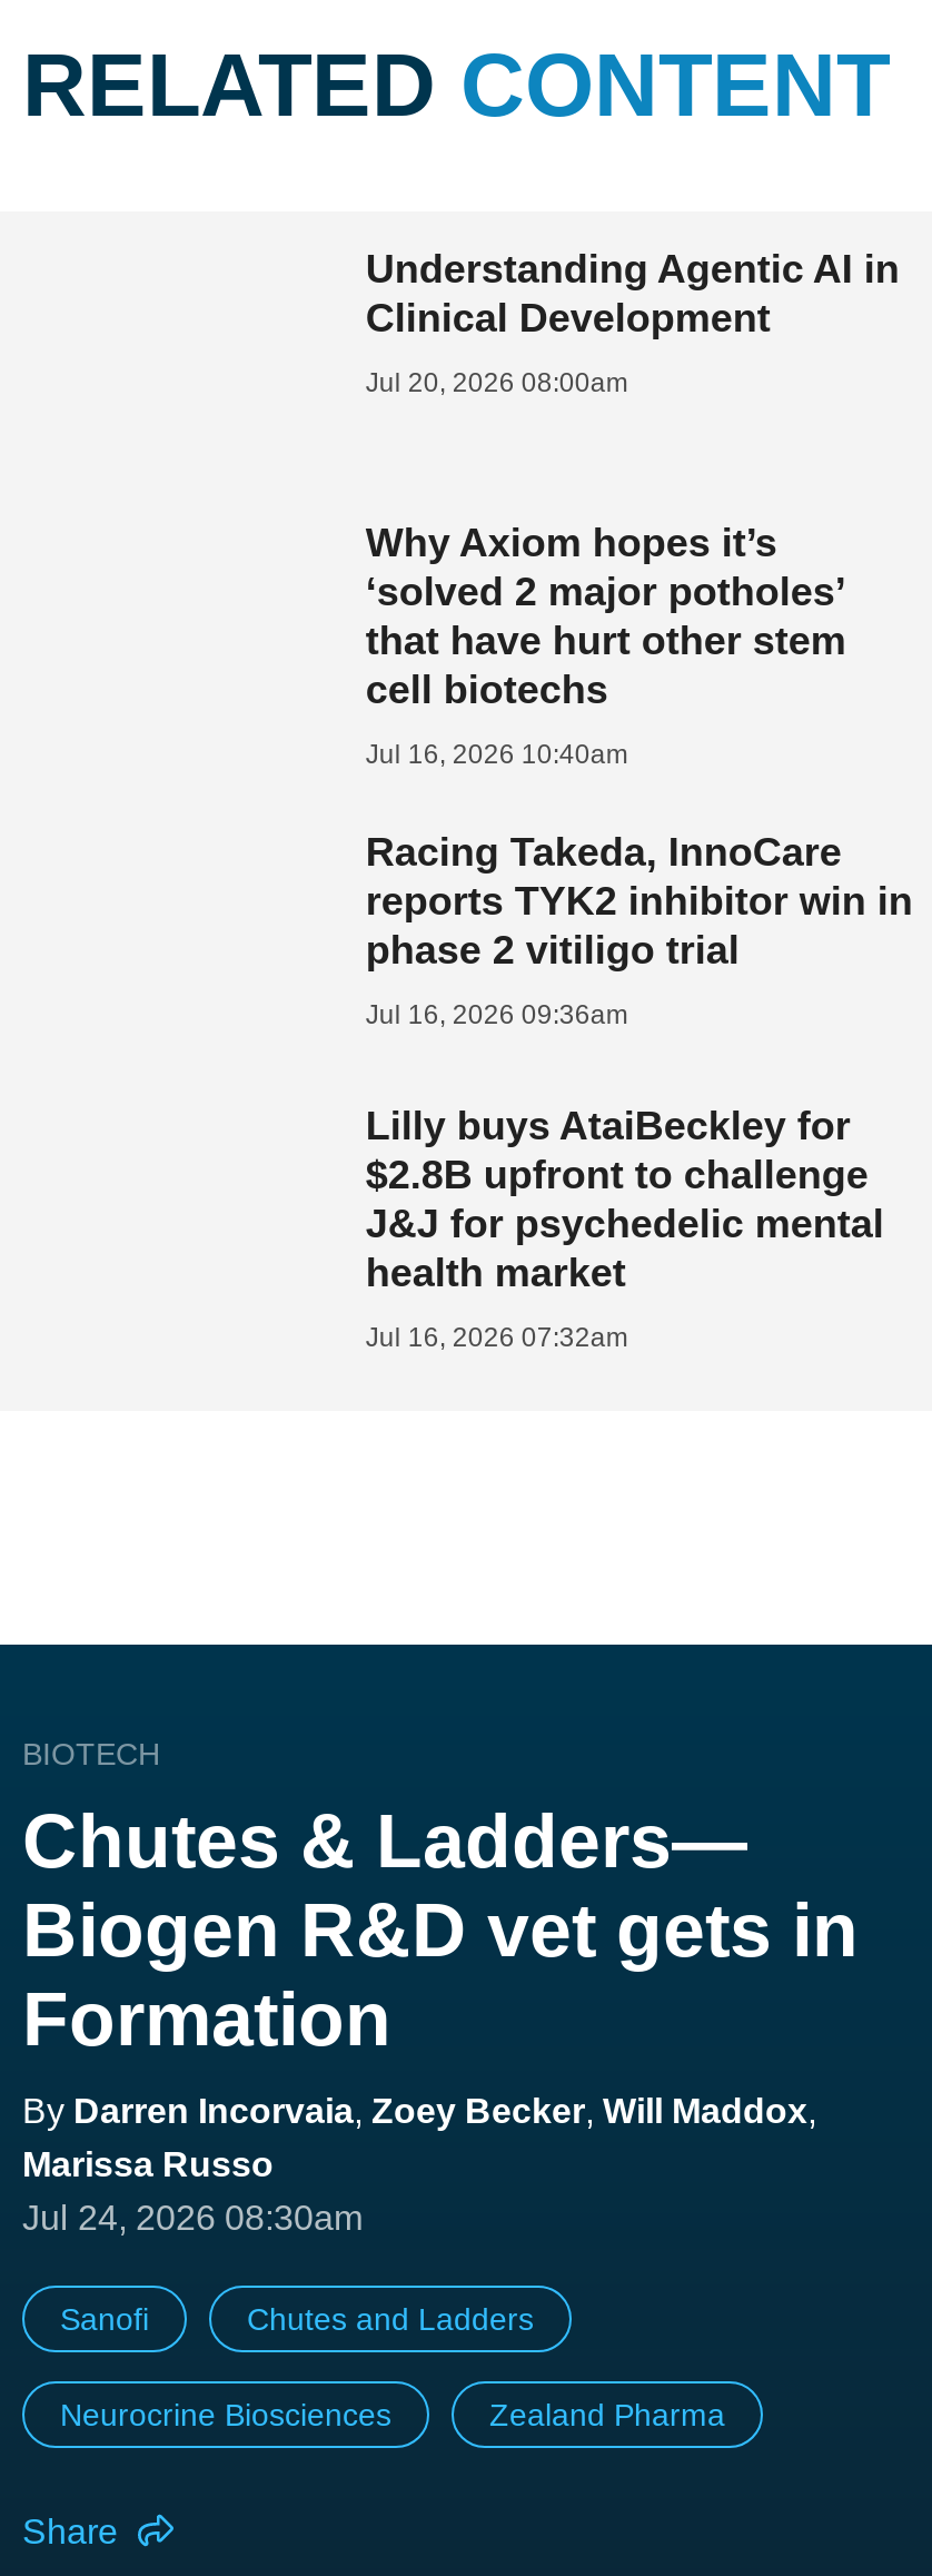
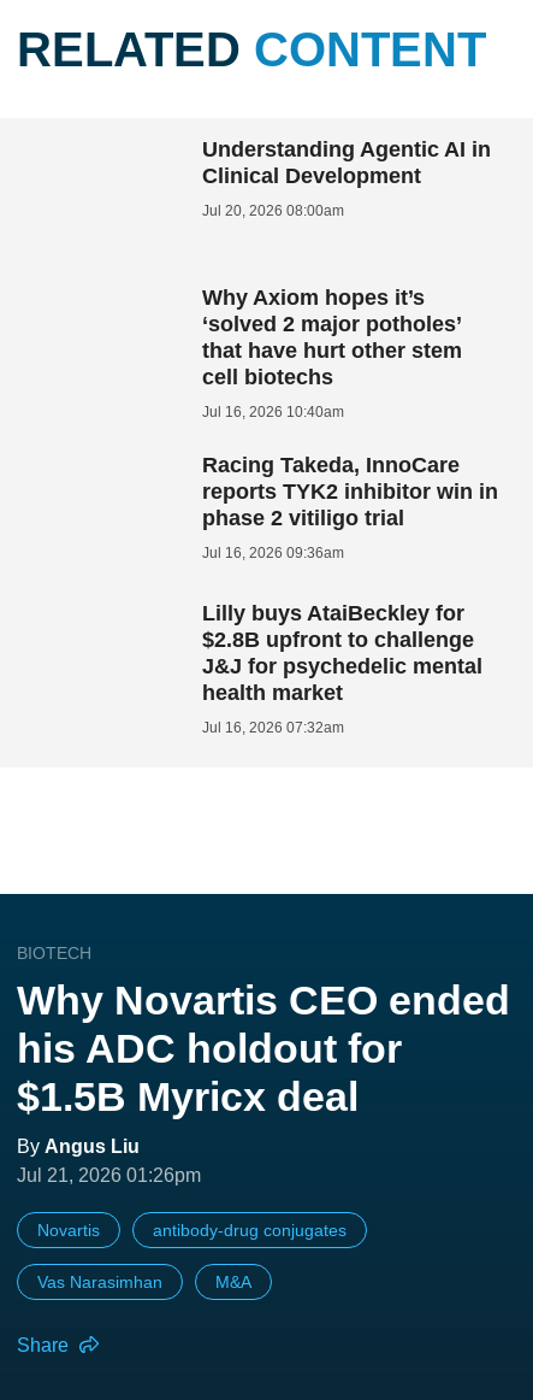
- Chutes & Ladders—
- Biogen R&D vet gets in
- Formation
- By Darren Incorvaia, Zoey Becker, Will Maddox,
- Marissa Russo
- Jul 24, 2026 08:30am
+ Why Novartis CEO ended
+ his ADC holdout for
+ $1.5B Myricx deal
+ By Angus Liu
+ Jul 21, 2026 01:26pm

- Sanofi
- Chutes and Ladders
+ Novartis
+ antibody-drug conjugates

- Neurocrine Biosciences
- Zealand Pharma
+ Vas Narasimhan
+ M&A
